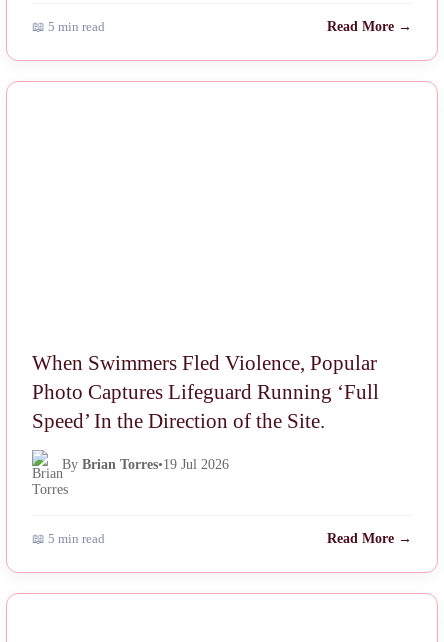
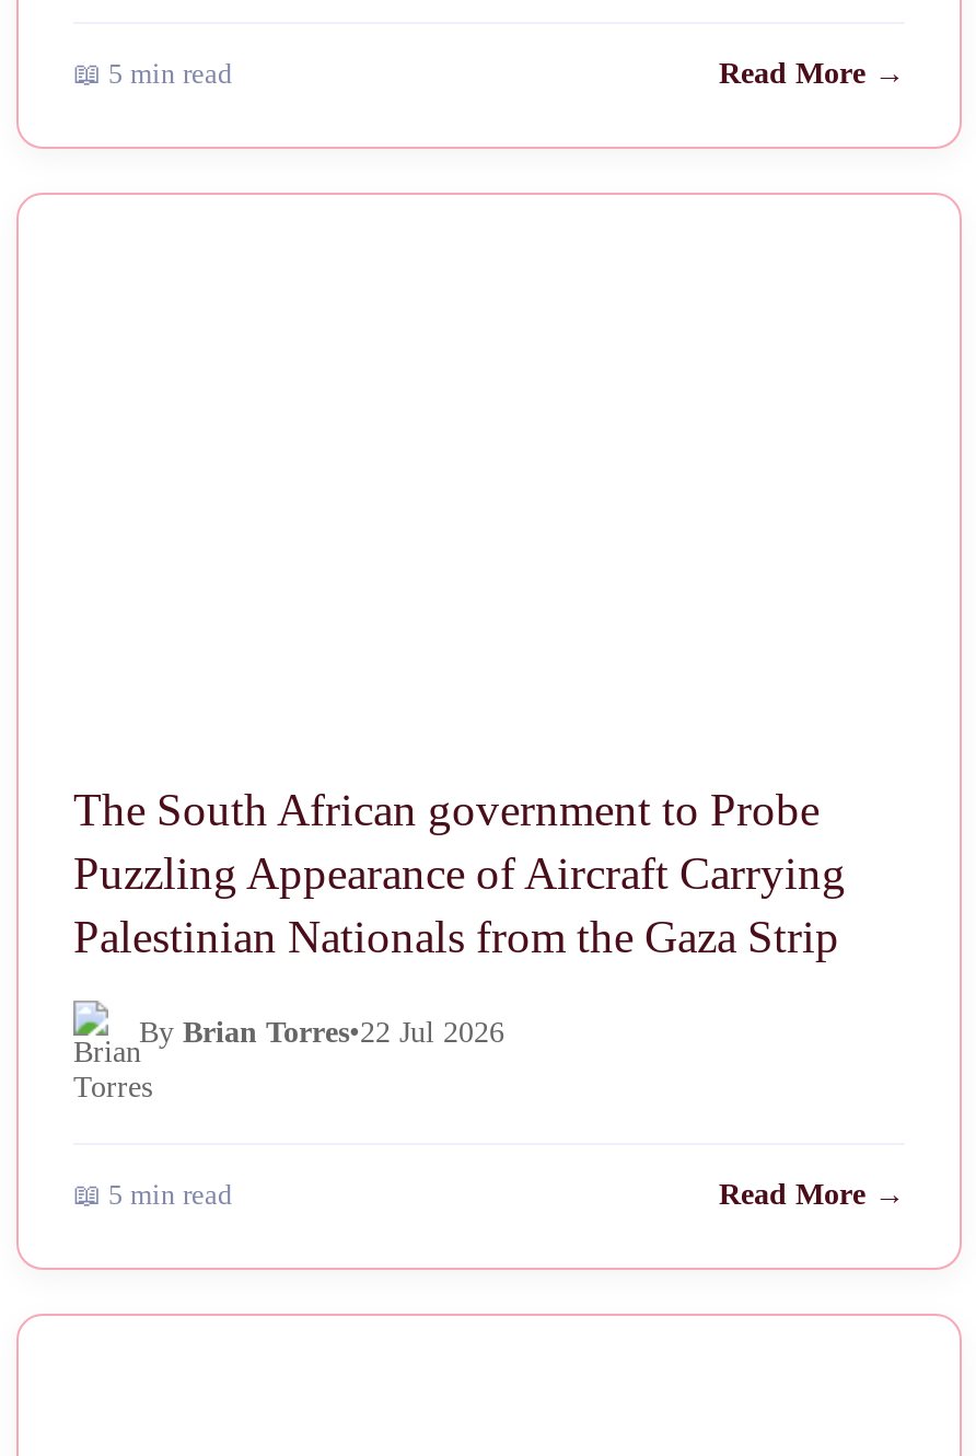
- When Swimmers Fled Violence, Popular
- Photo Captures Lifeguard Running ‘Full
- Speed’ In the Direction of the Site.
+ The South African government to Probe
+ Puzzling Appearance of Aircraft Carrying
+ Palestinian Nationals from the Gaza Strip

- By Brian Torres•19 Jul 2026
+ By Brian Torres•22 Jul 2026
